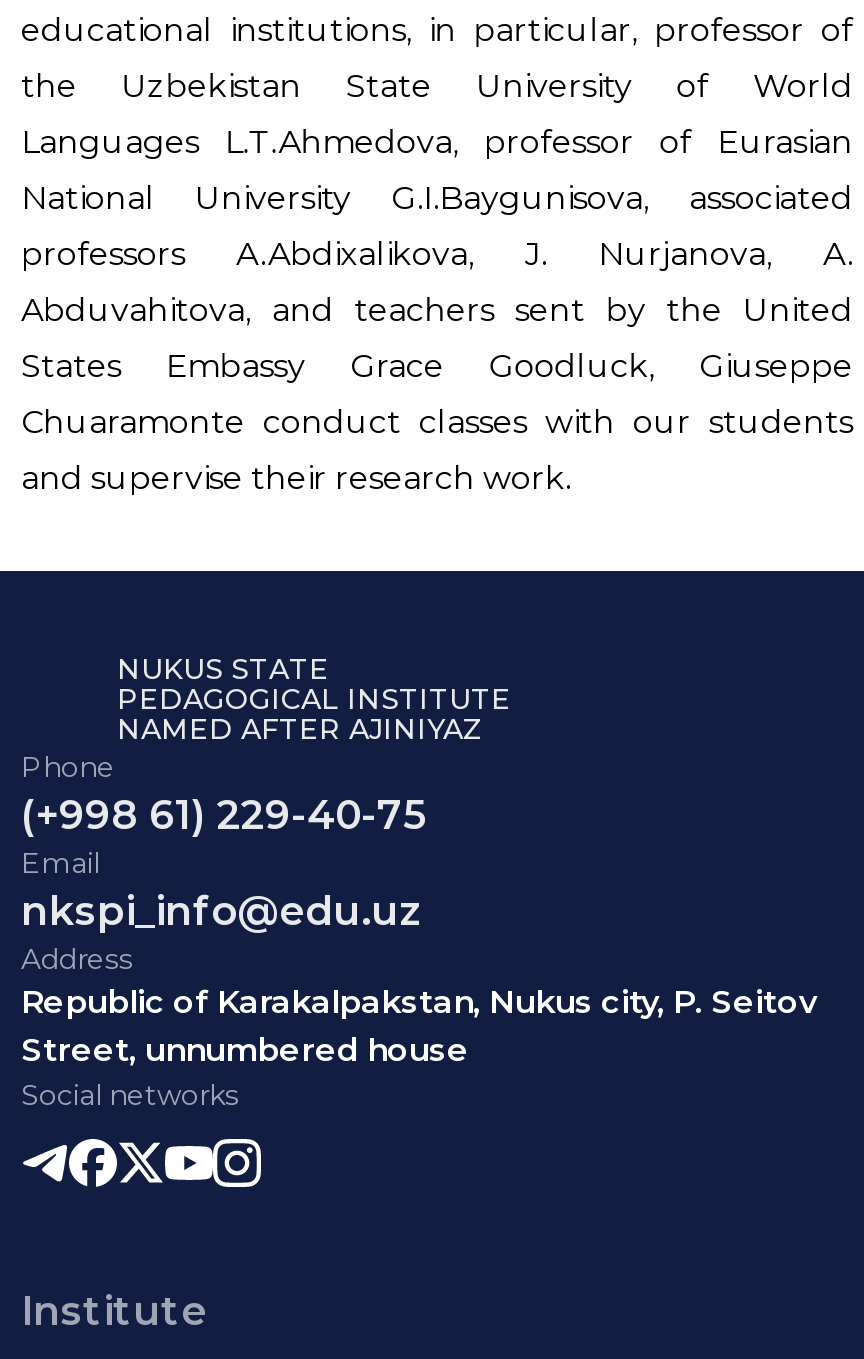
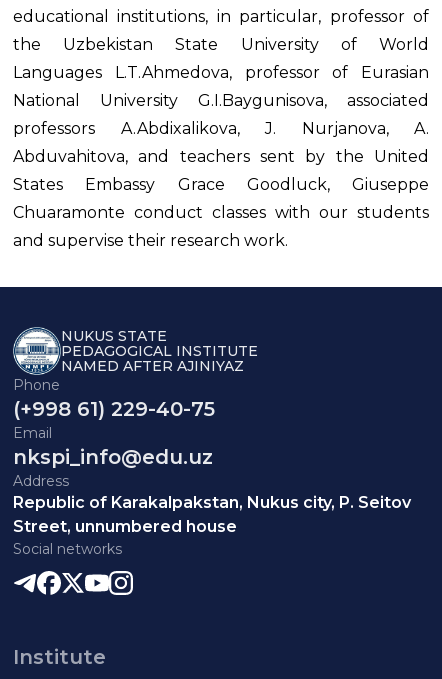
+ [image]
